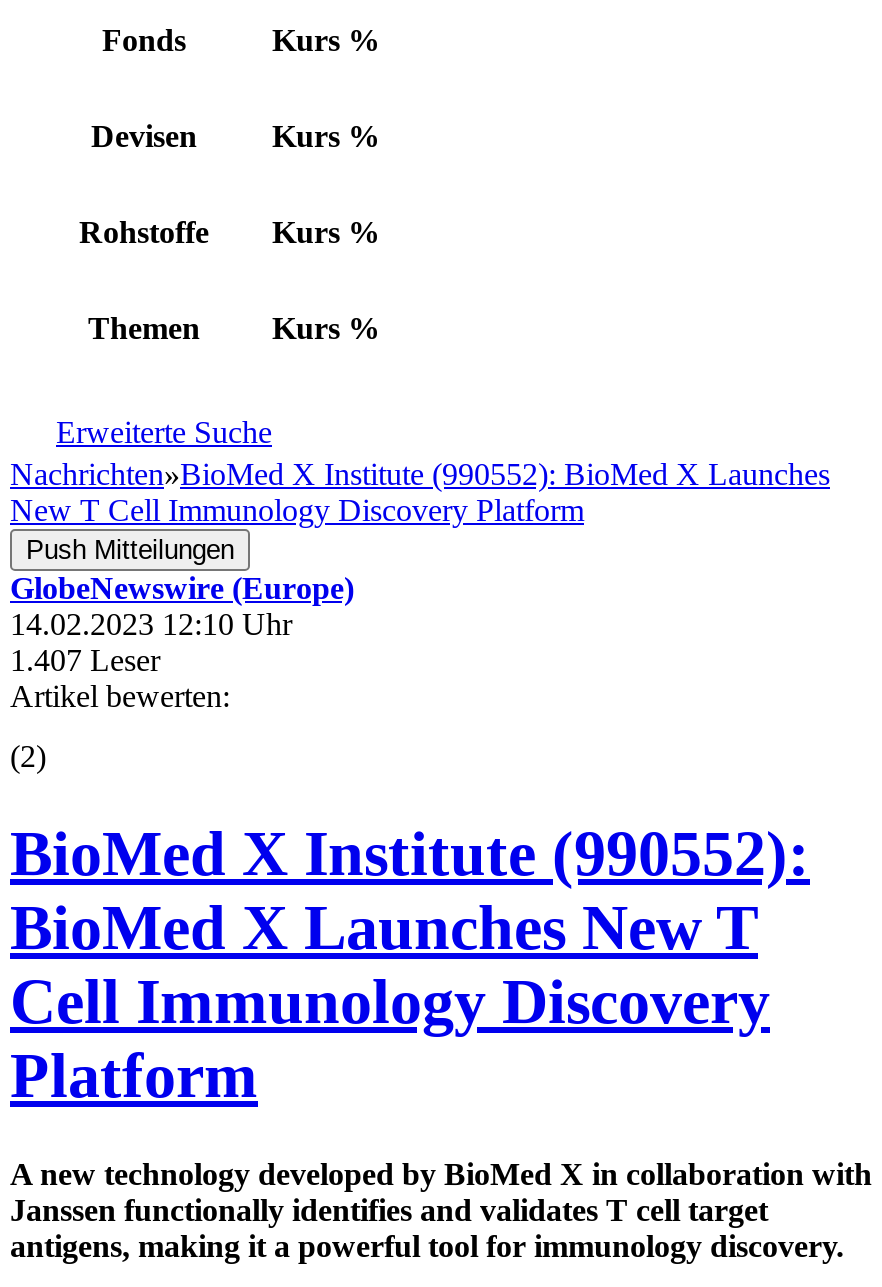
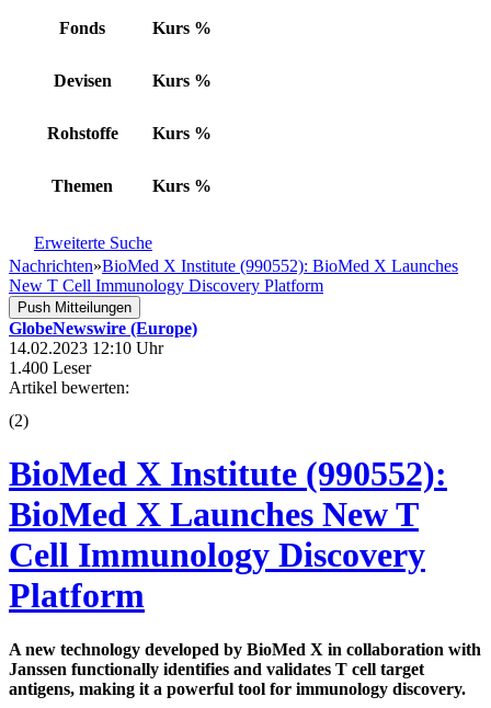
- 1.407 Leser
+ 1.400 Leser
